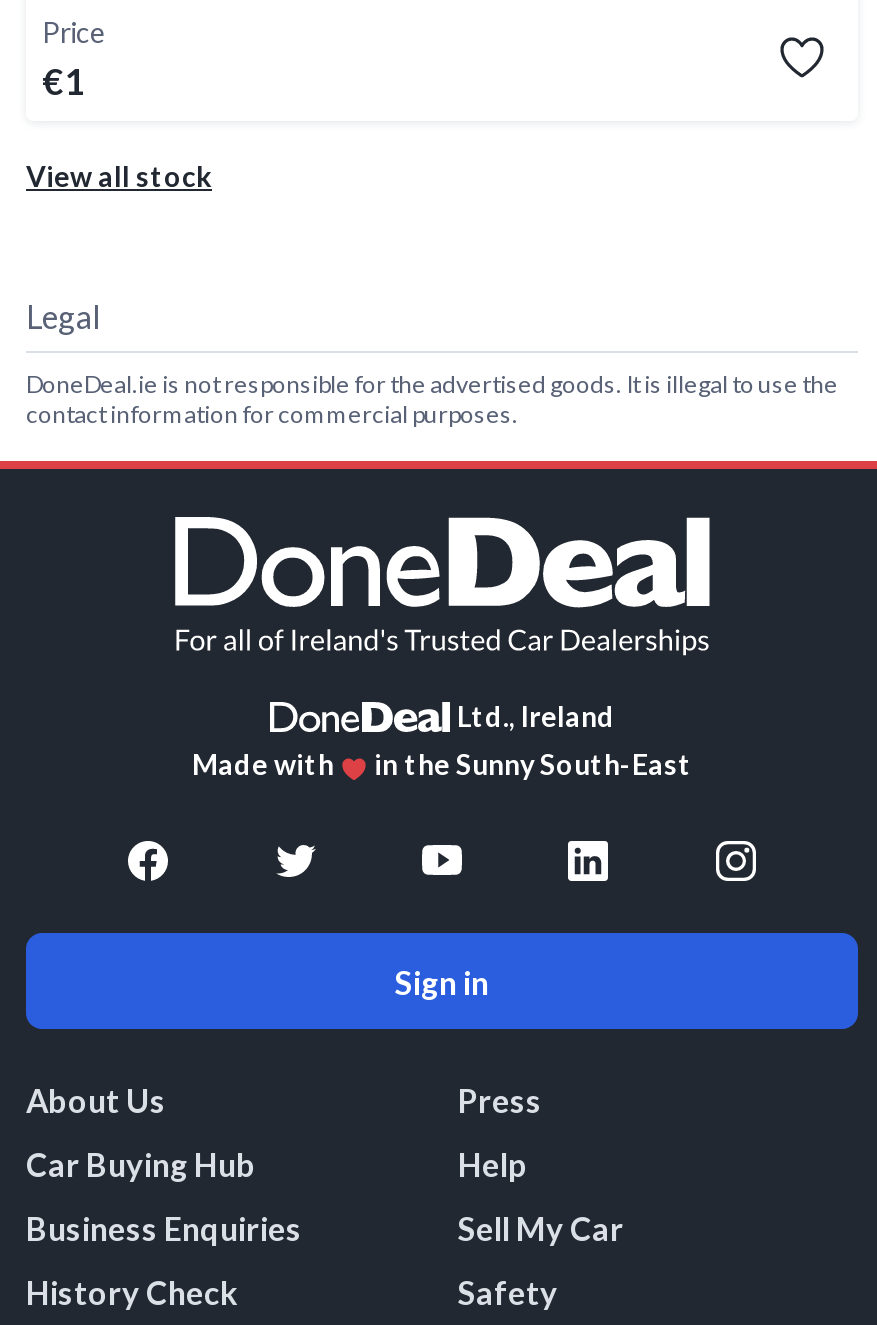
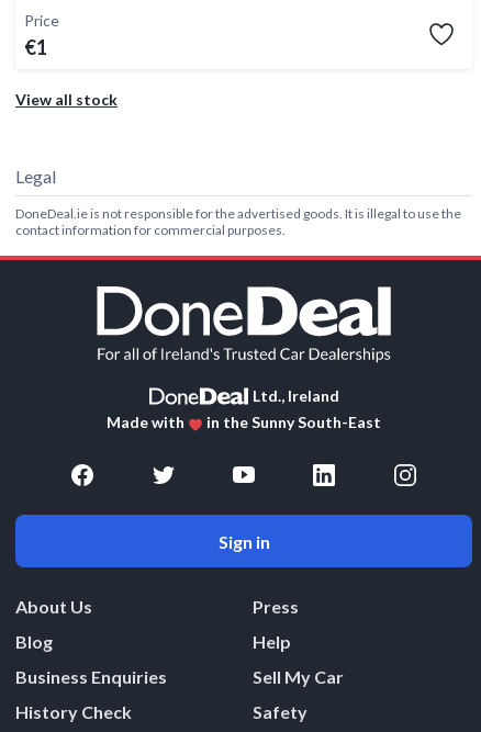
- Car Buying Hub
+ Blog
